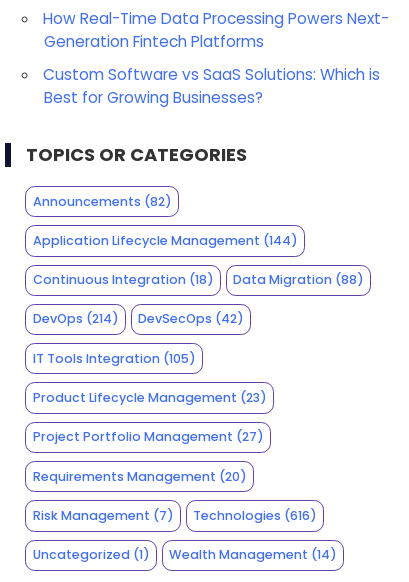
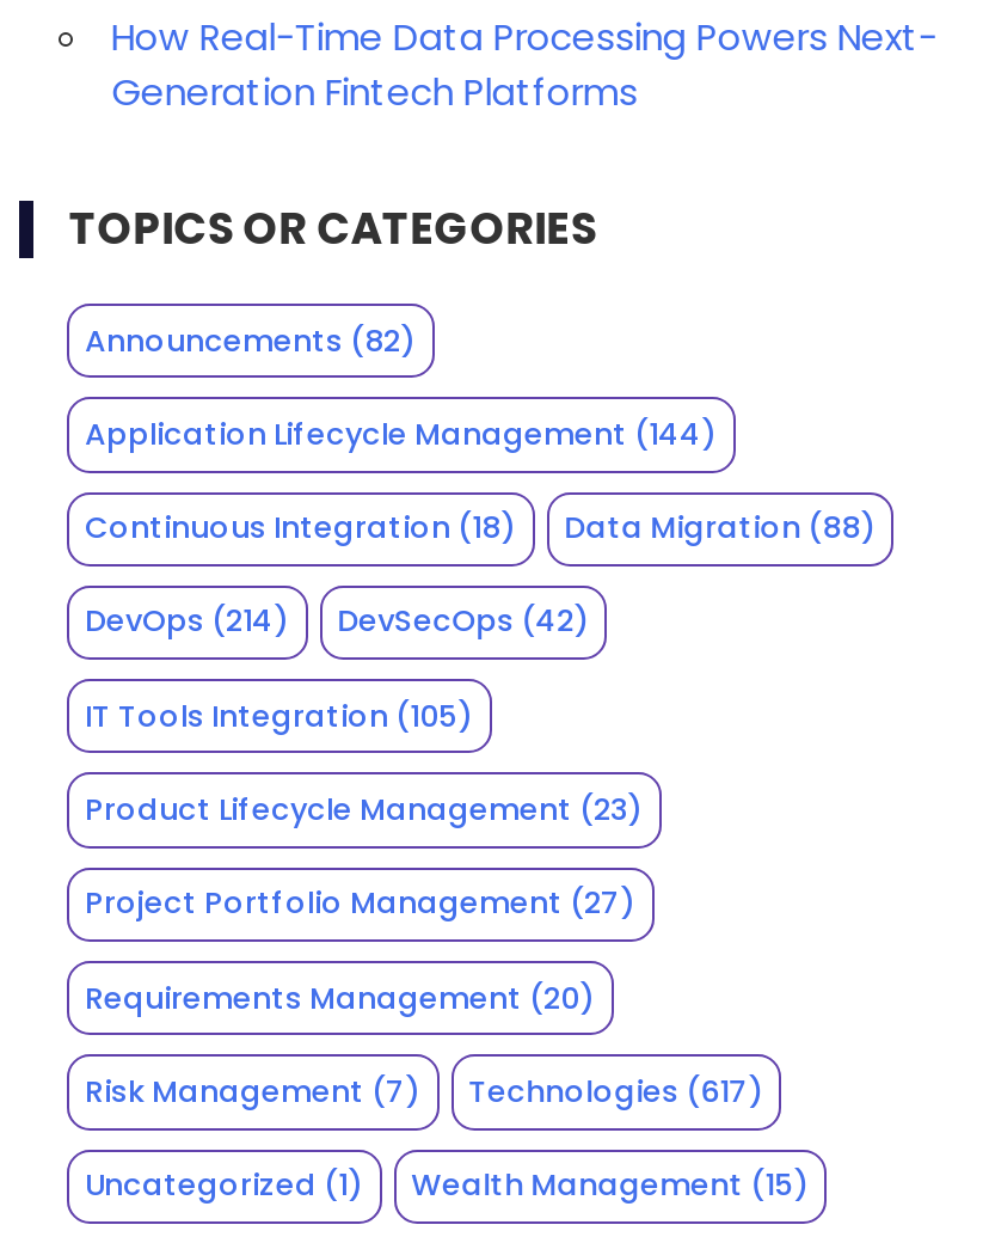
- Custom Software vs SaaS Solutions: Which is
- Best for Growing Businesses?

- Technologies (616)
+ Technologies (617)

- Wealth Management (14)
+ Wealth Management (15)
